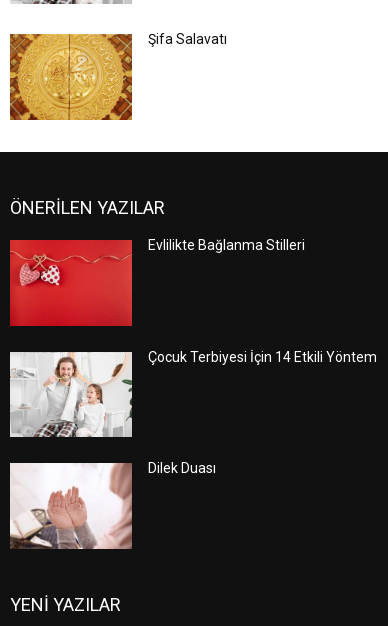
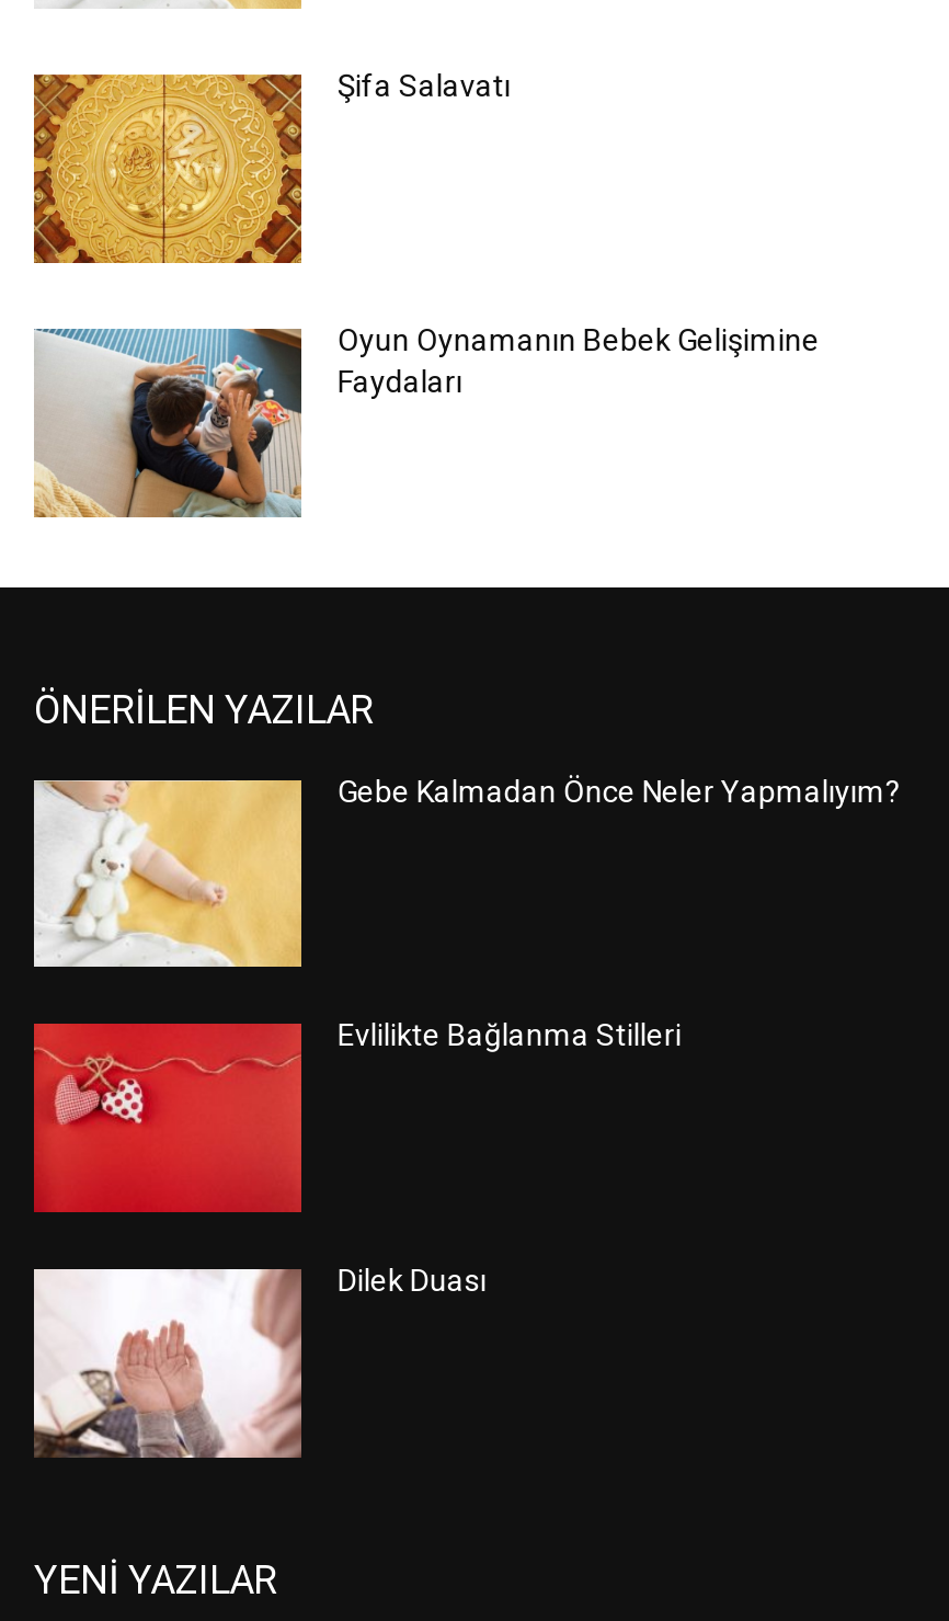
+ [image]
+ Oyun Oynamanın Bebek Gelişimine
+ Faydaları

+ [image]
+ Gebe Kalmadan Önce Neler Yapmalıyım?

moved down: [image] | Evlilikte Bağlanma Stilleri

- [image]
- Çocuk Terbiyesi İçin 14 Etkili Yöntem
